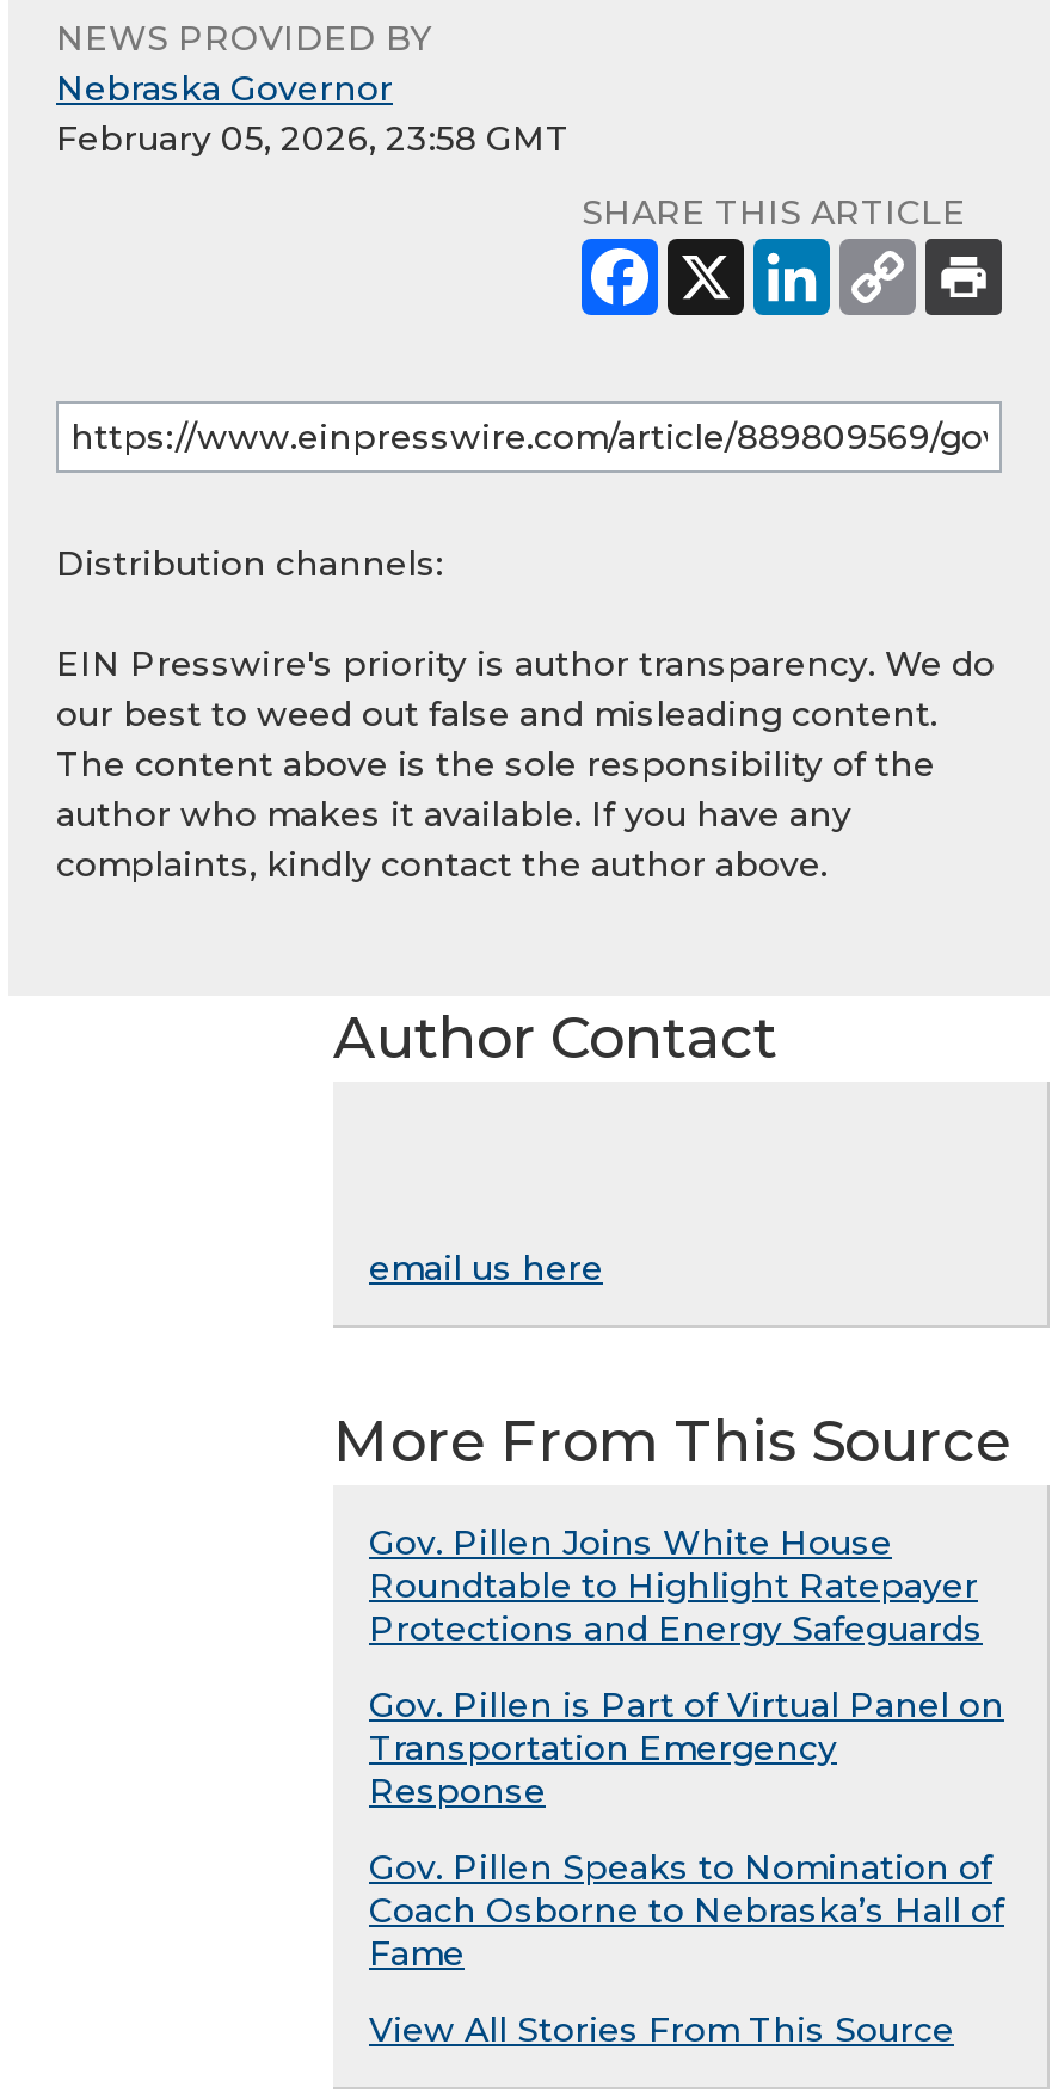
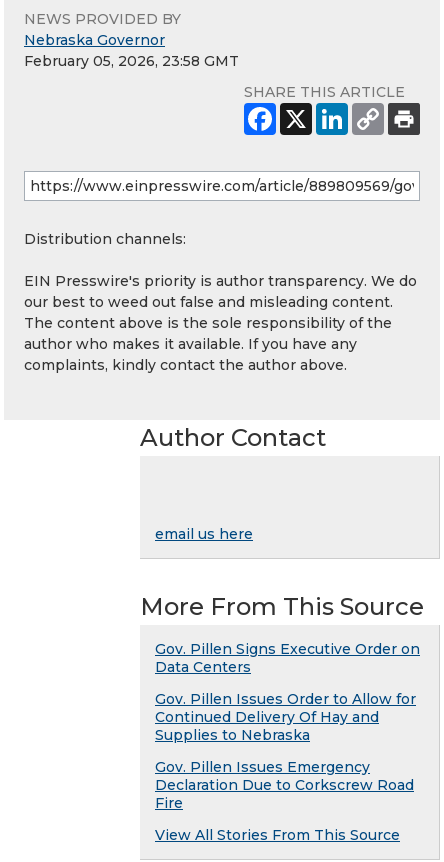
- Gov. Pillen Joins White House
- Roundtable to Highlight Ratepayer
- Protections and Energy Safeguards
+ Gov. Pillen Signs Executive Order on
+ Data Centers

- Gov. Pillen is Part of Virtual Panel on
- Transportation Emergency
- Response
+ Gov. Pillen Issues Order to Allow for
+ Continued Delivery Of Hay and
+ Supplies to Nebraska

- Gov. Pillen Speaks to Nomination of
- Coach Osborne to Nebraska’s Hall of
- Fame
+ Gov. Pillen Issues Emergency
+ Declaration Due to Corkscrew Road
+ Fire
